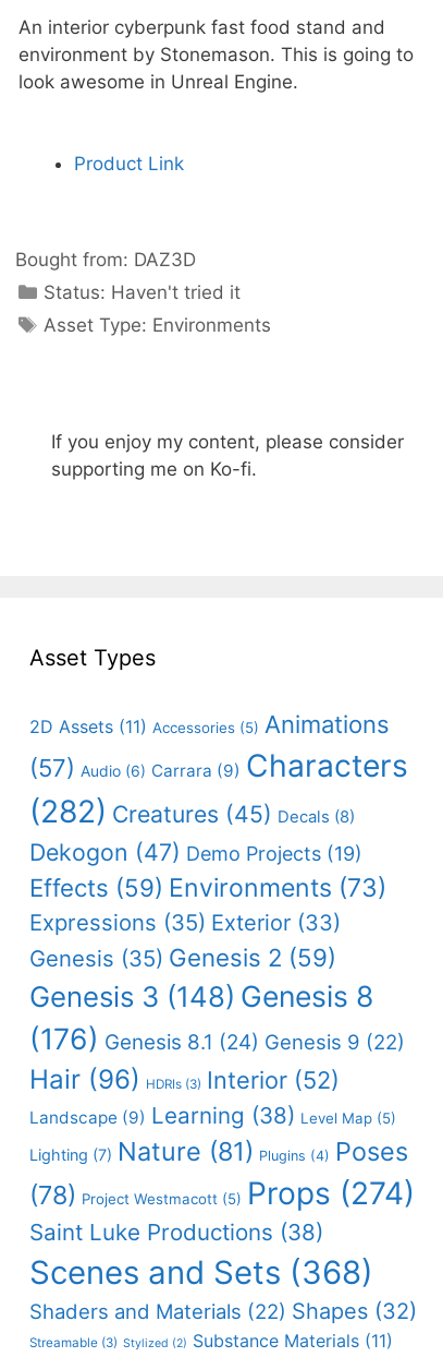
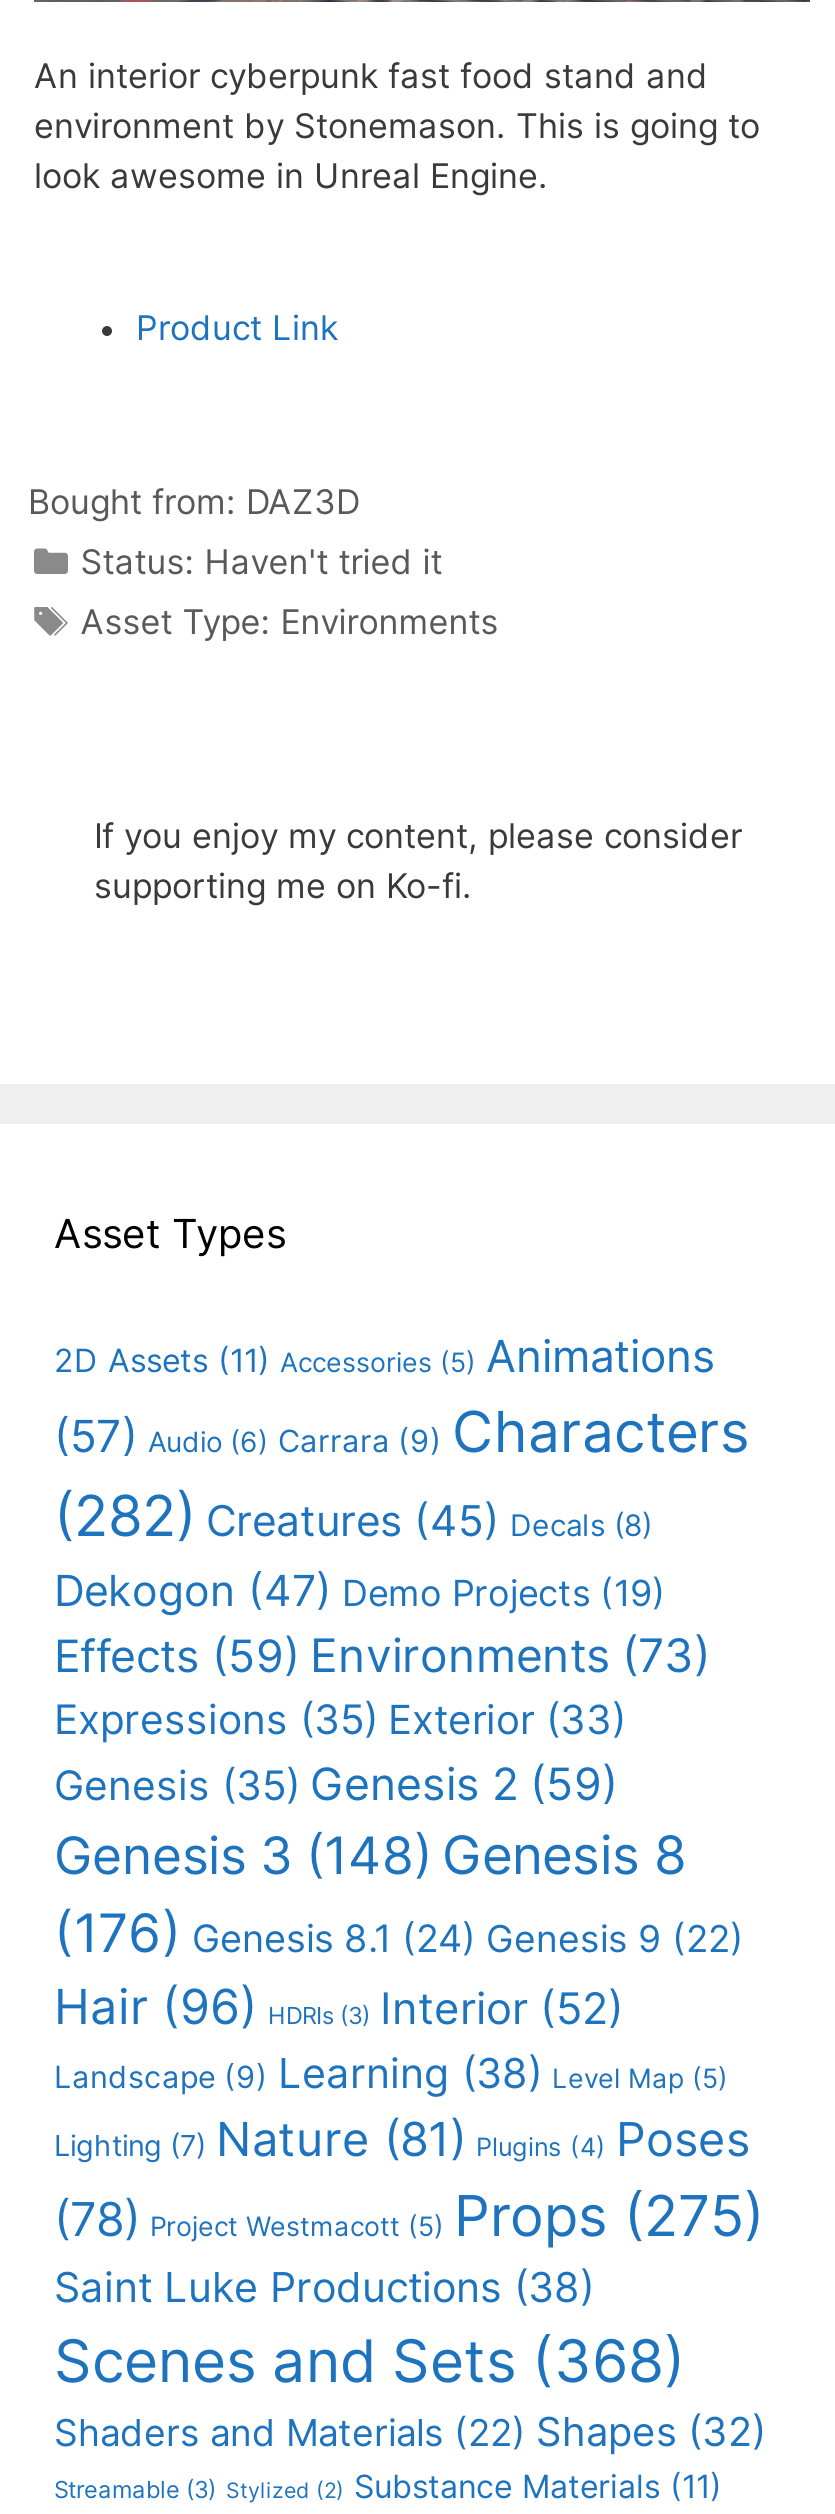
- (78) Project Westmacott (5) Props (274)
+ (78) Project Westmacott (5) Props (275)
